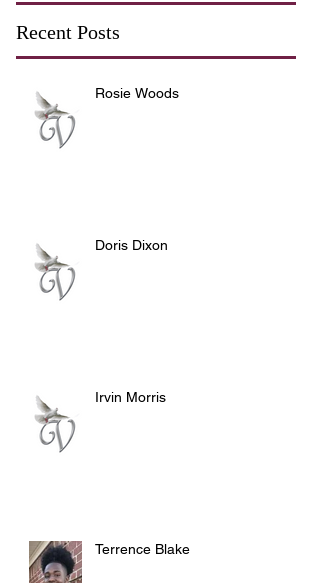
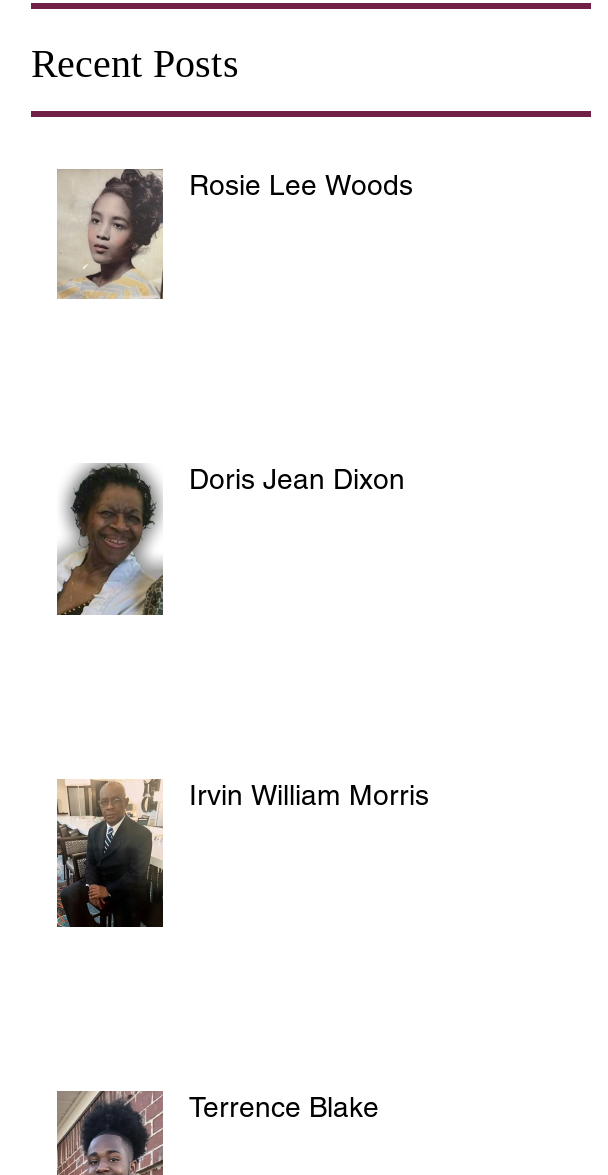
- [image]
- Rosie Woods
+ [image]
+ Rosie Lee Woods

- [image]
- Doris Dixon
+ [image]
+ Doris Jean Dixon

- [image]
- Irvin Morris
+ [image]
+ Irvin William Morris
